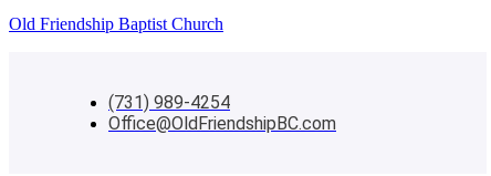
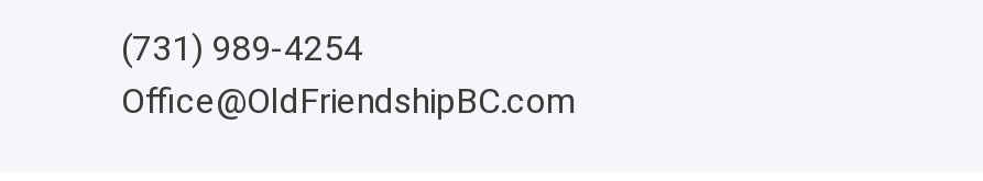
- Old Friendship Baptist Church
